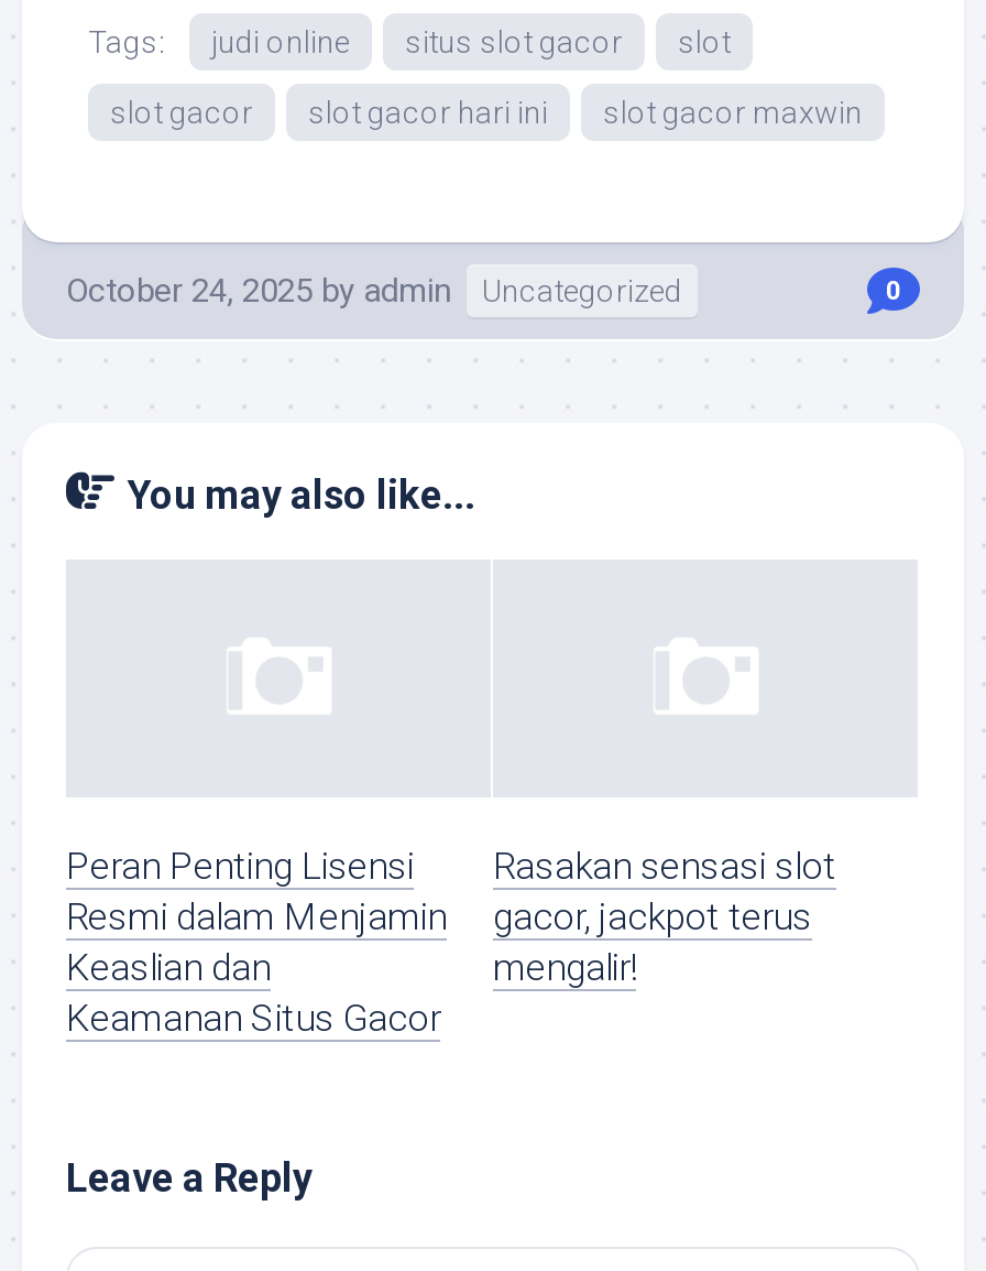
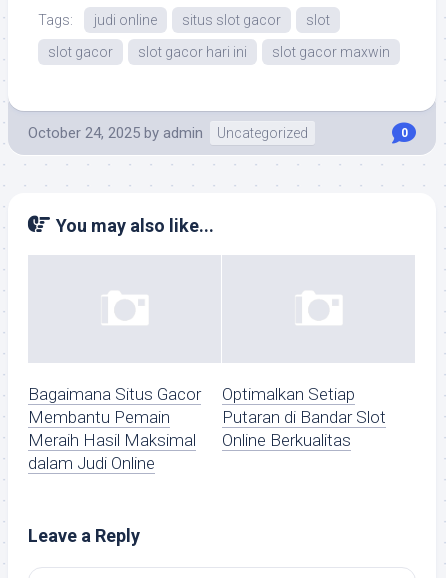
- Peran Penting Lisensi
- Resmi dalam Menjamin
- Keaslian dan
- Keamanan Situs Gacor
+ Bagaimana Situs Gacor
+ Membantu Pemain
+ Meraih Hasil Maksimal
+ dalam Judi Online

- Rasakan sensasi slot
- gacor, jackpot terus
- mengalir!
+ Optimalkan Setiap
+ Putaran di Bandar Slot
+ Online Berkualitas
